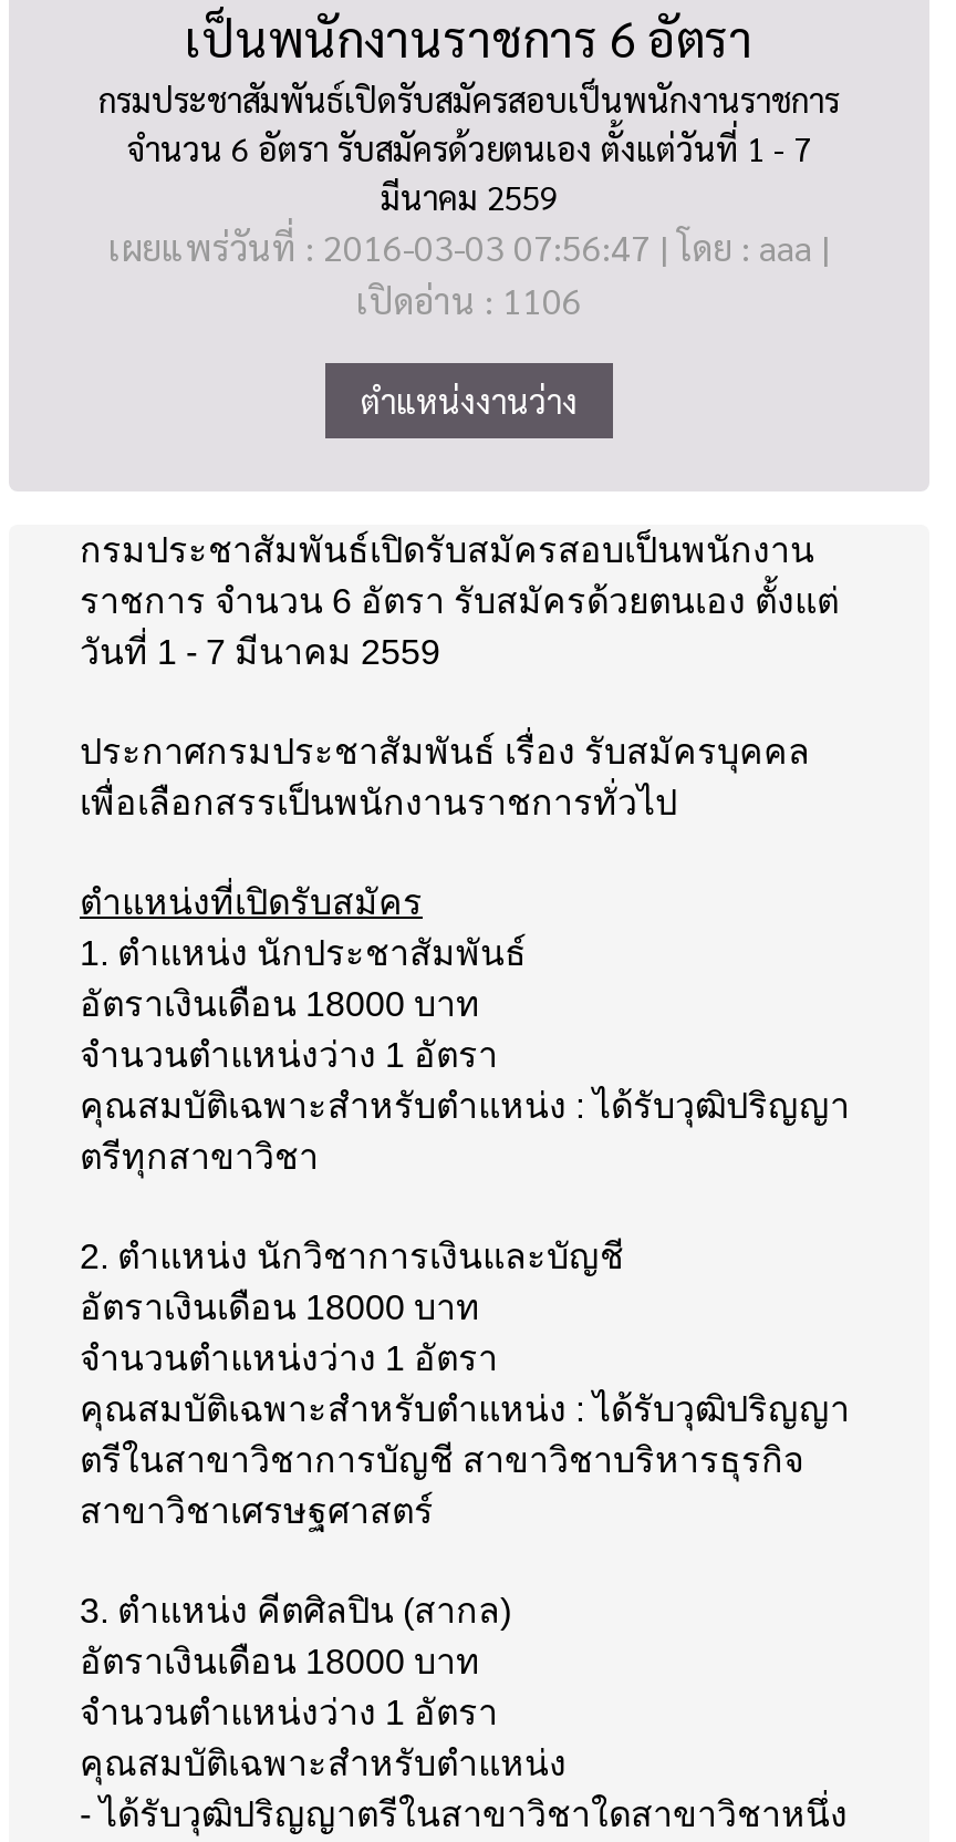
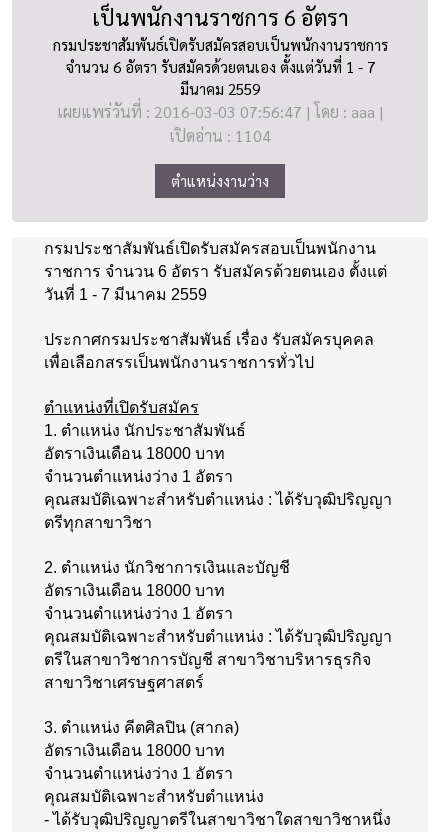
- เปิดอ่าน : 1106
+ เปิดอ่าน : 1104
